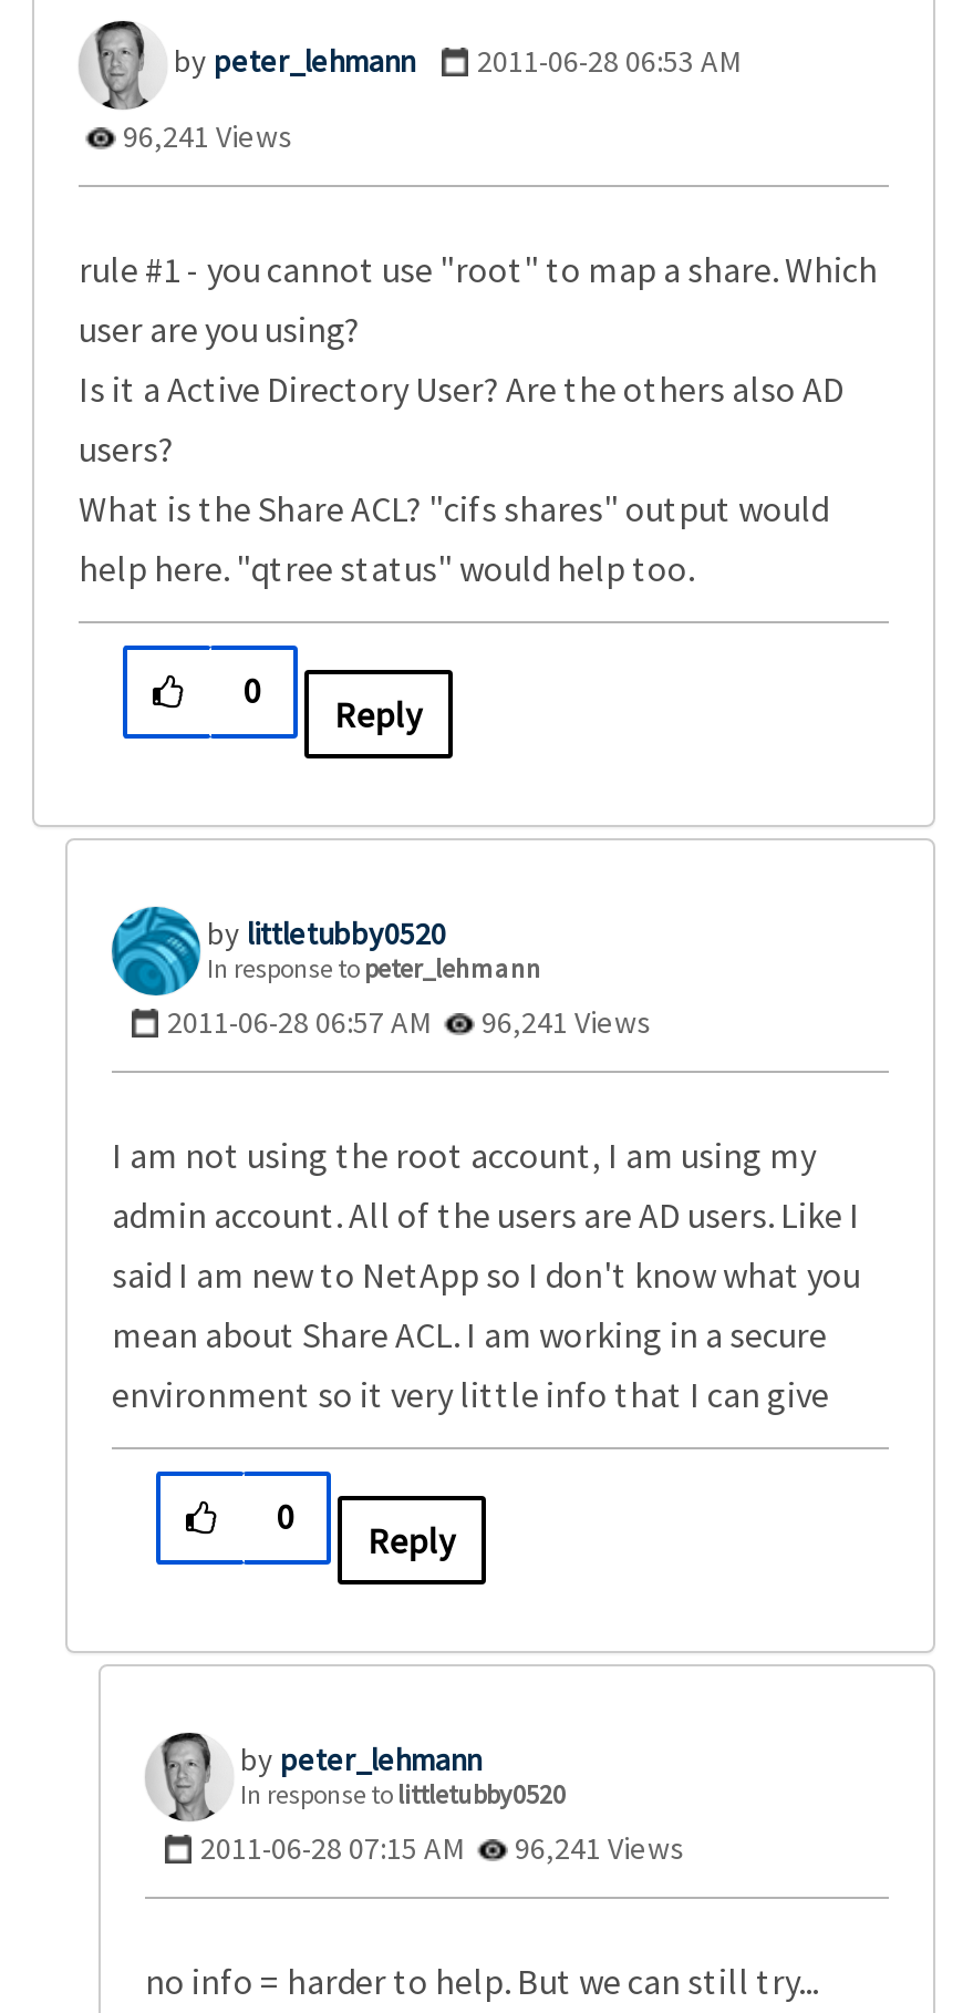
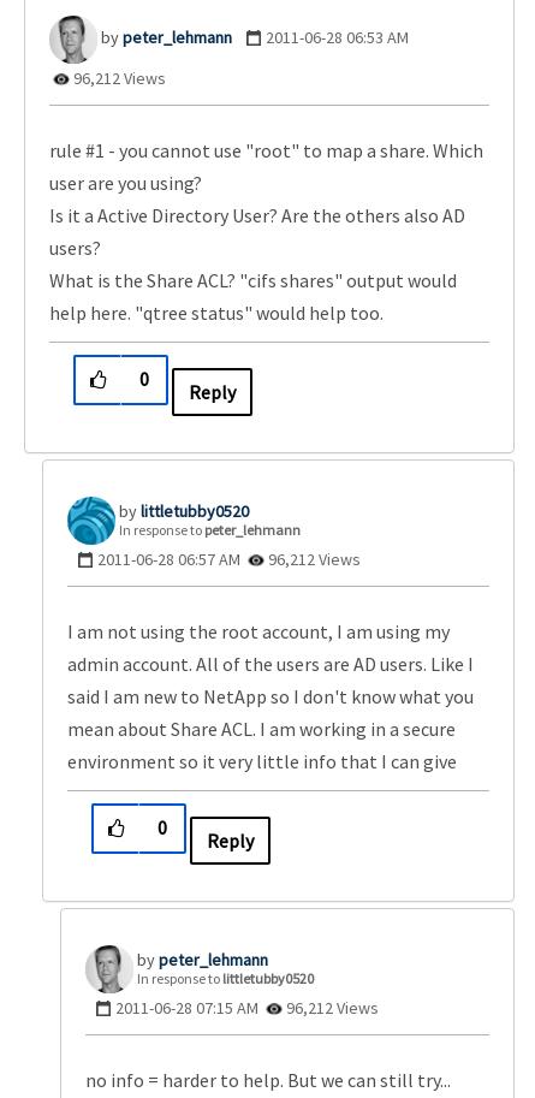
- 96,241 Views
+ 96,212 Views

- 2011-06-28 06:57 AM 96,241 Views
+ 2011-06-28 06:57 AM 96,212 Views

- 2011-06-28 07:15 AM 96,241 Views
+ 2011-06-28 07:15 AM 96,212 Views
